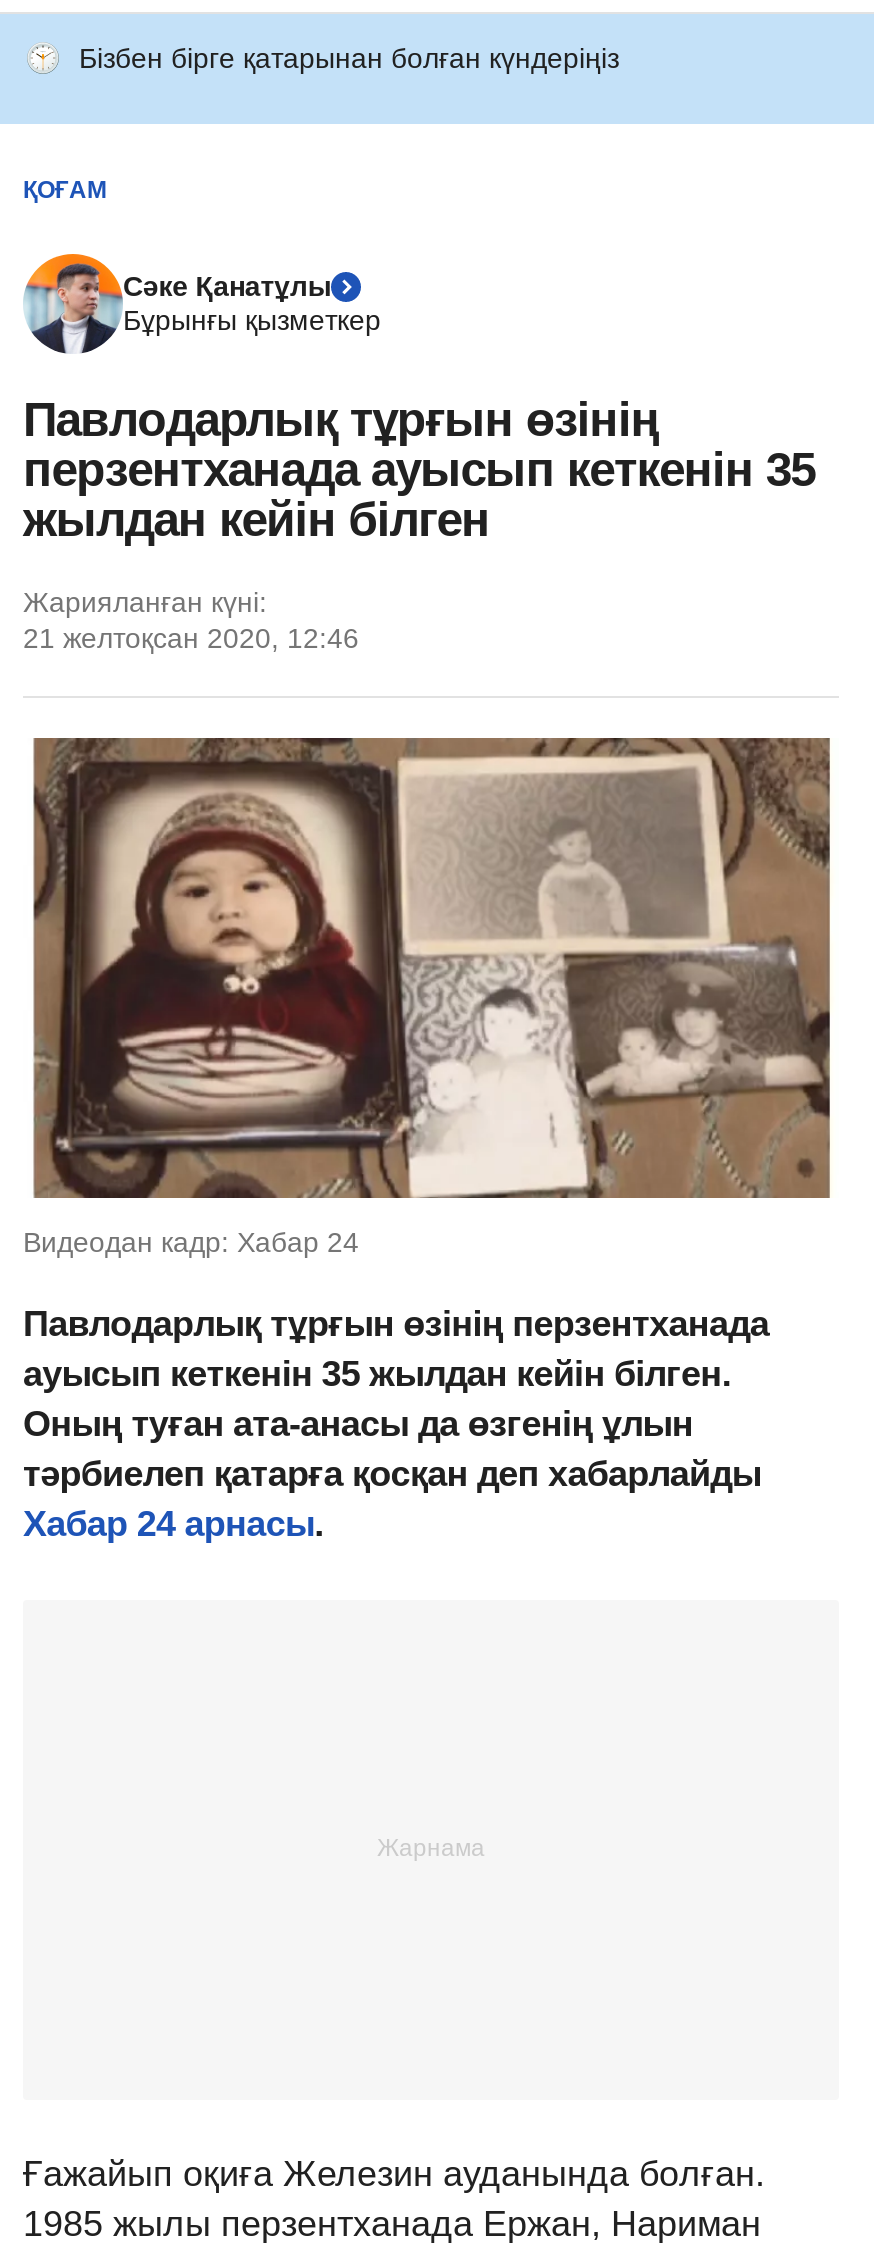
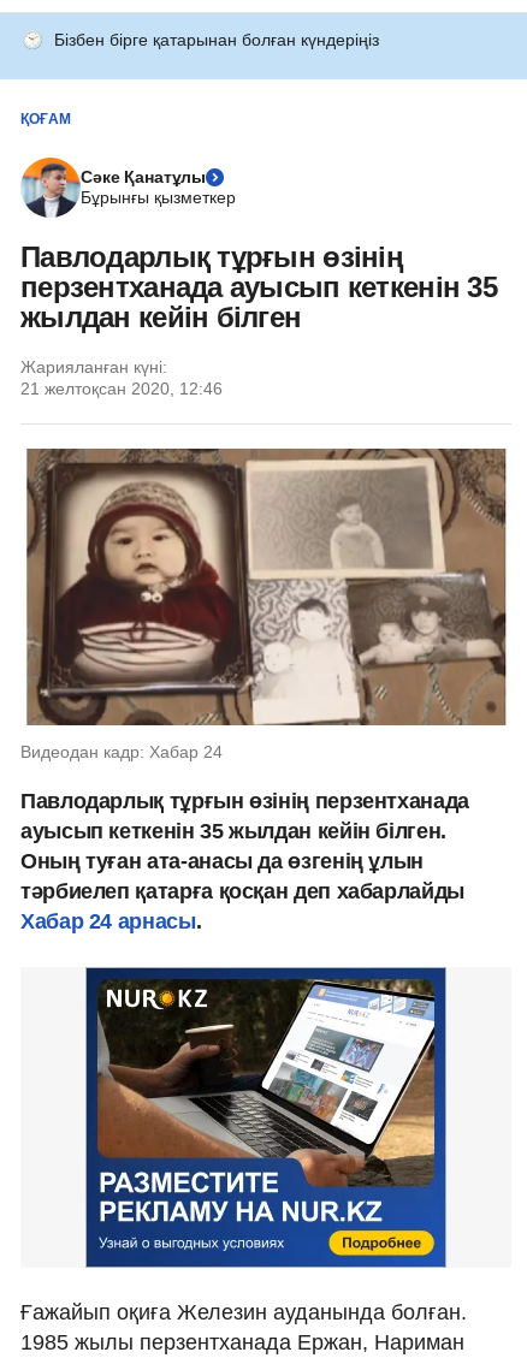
+ [image]
